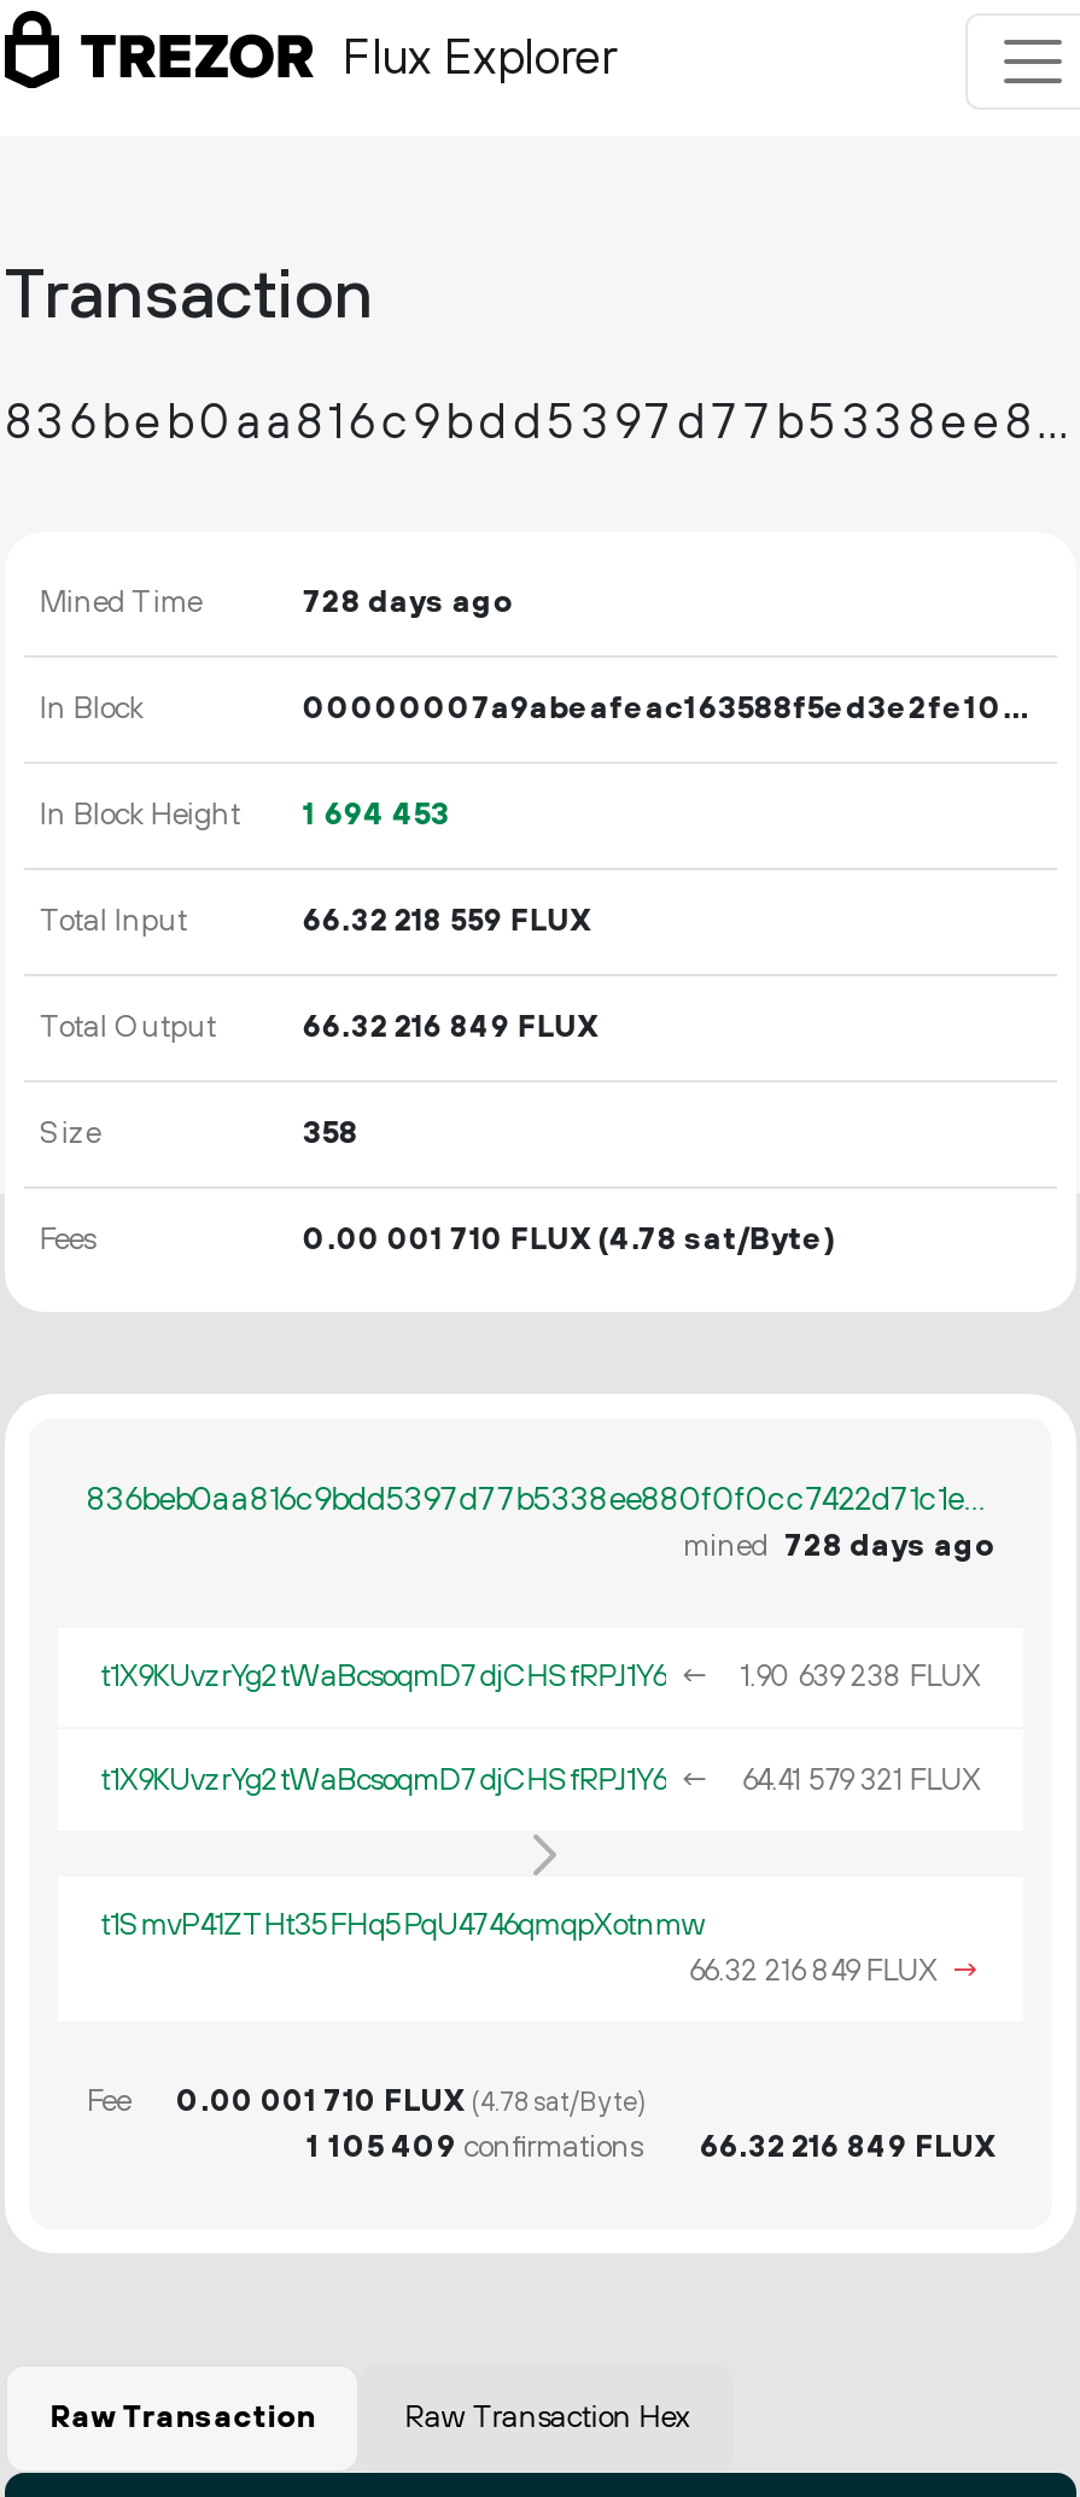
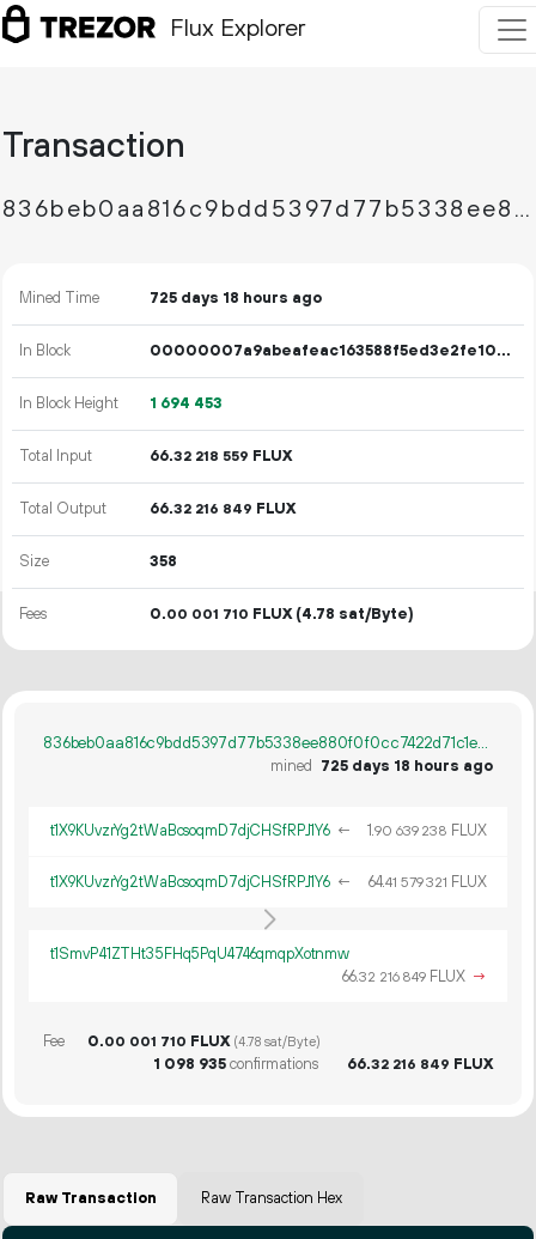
- 728 days ago
+ 725 days 18 hours ago

- mined 728 days ago
+ mined 725 days 18 hours ago

- 1 105 409 confirmations
+ 1 098 935 confirmations
